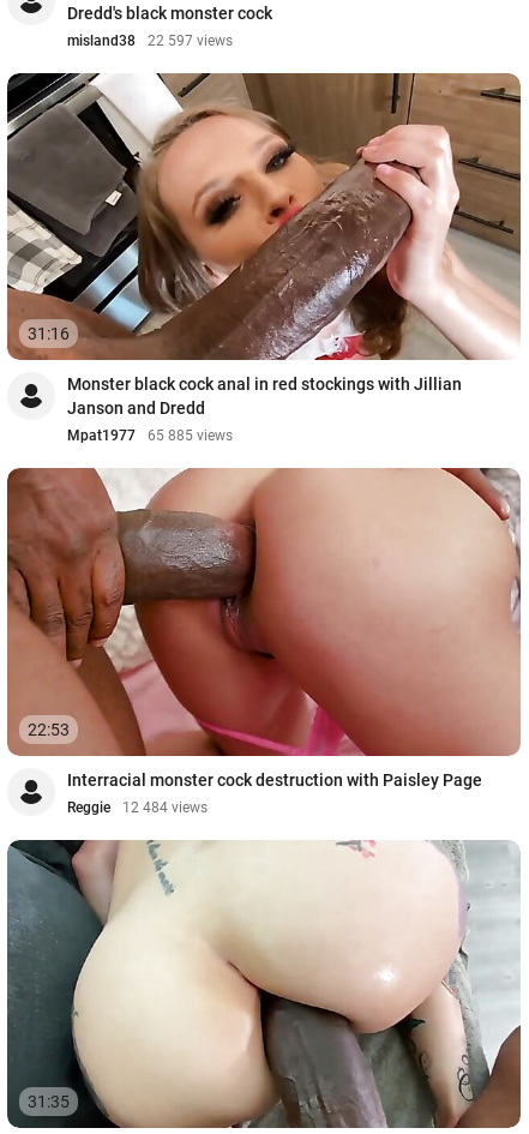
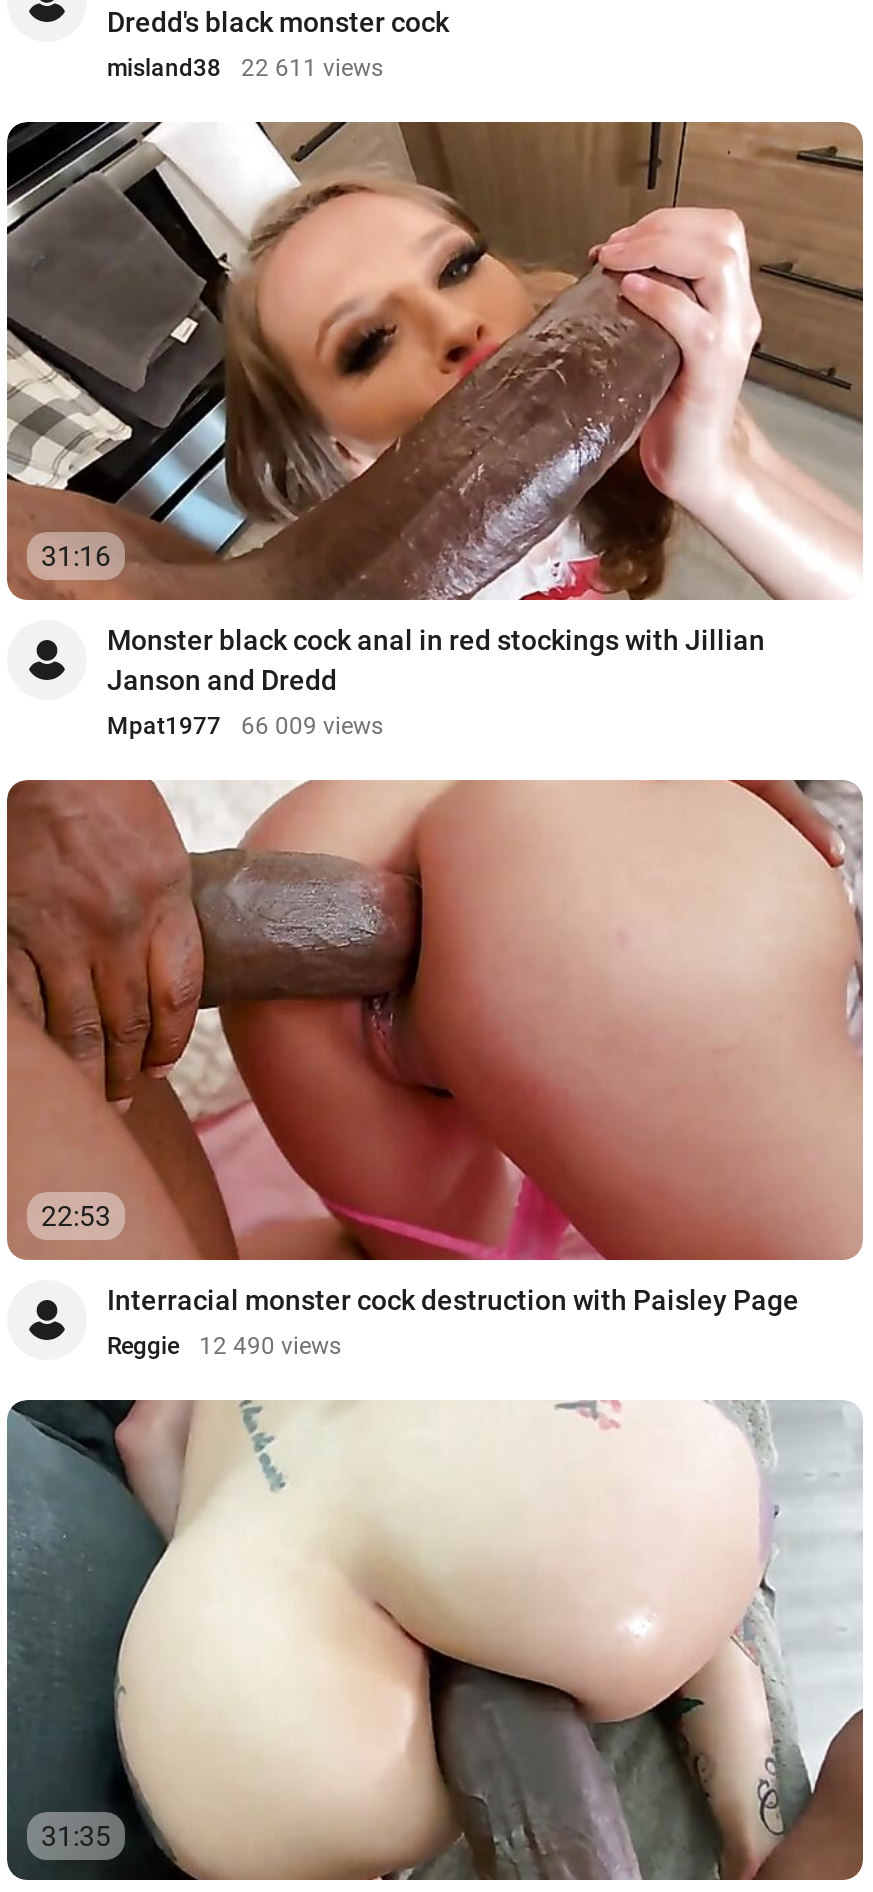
- misland38 22 597 views
+ misland38 22 611 views

- Mpat1977 65 885 views
+ Mpat1977 66 009 views

- Reggie 12 484 views
+ Reggie 12 490 views
